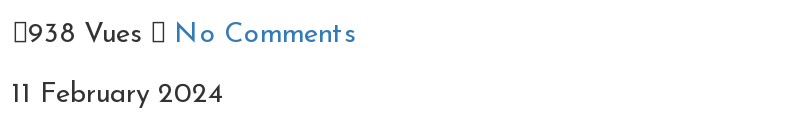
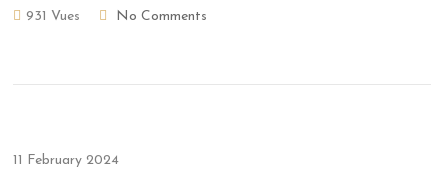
- 938 Vues
+ 931 Vues
